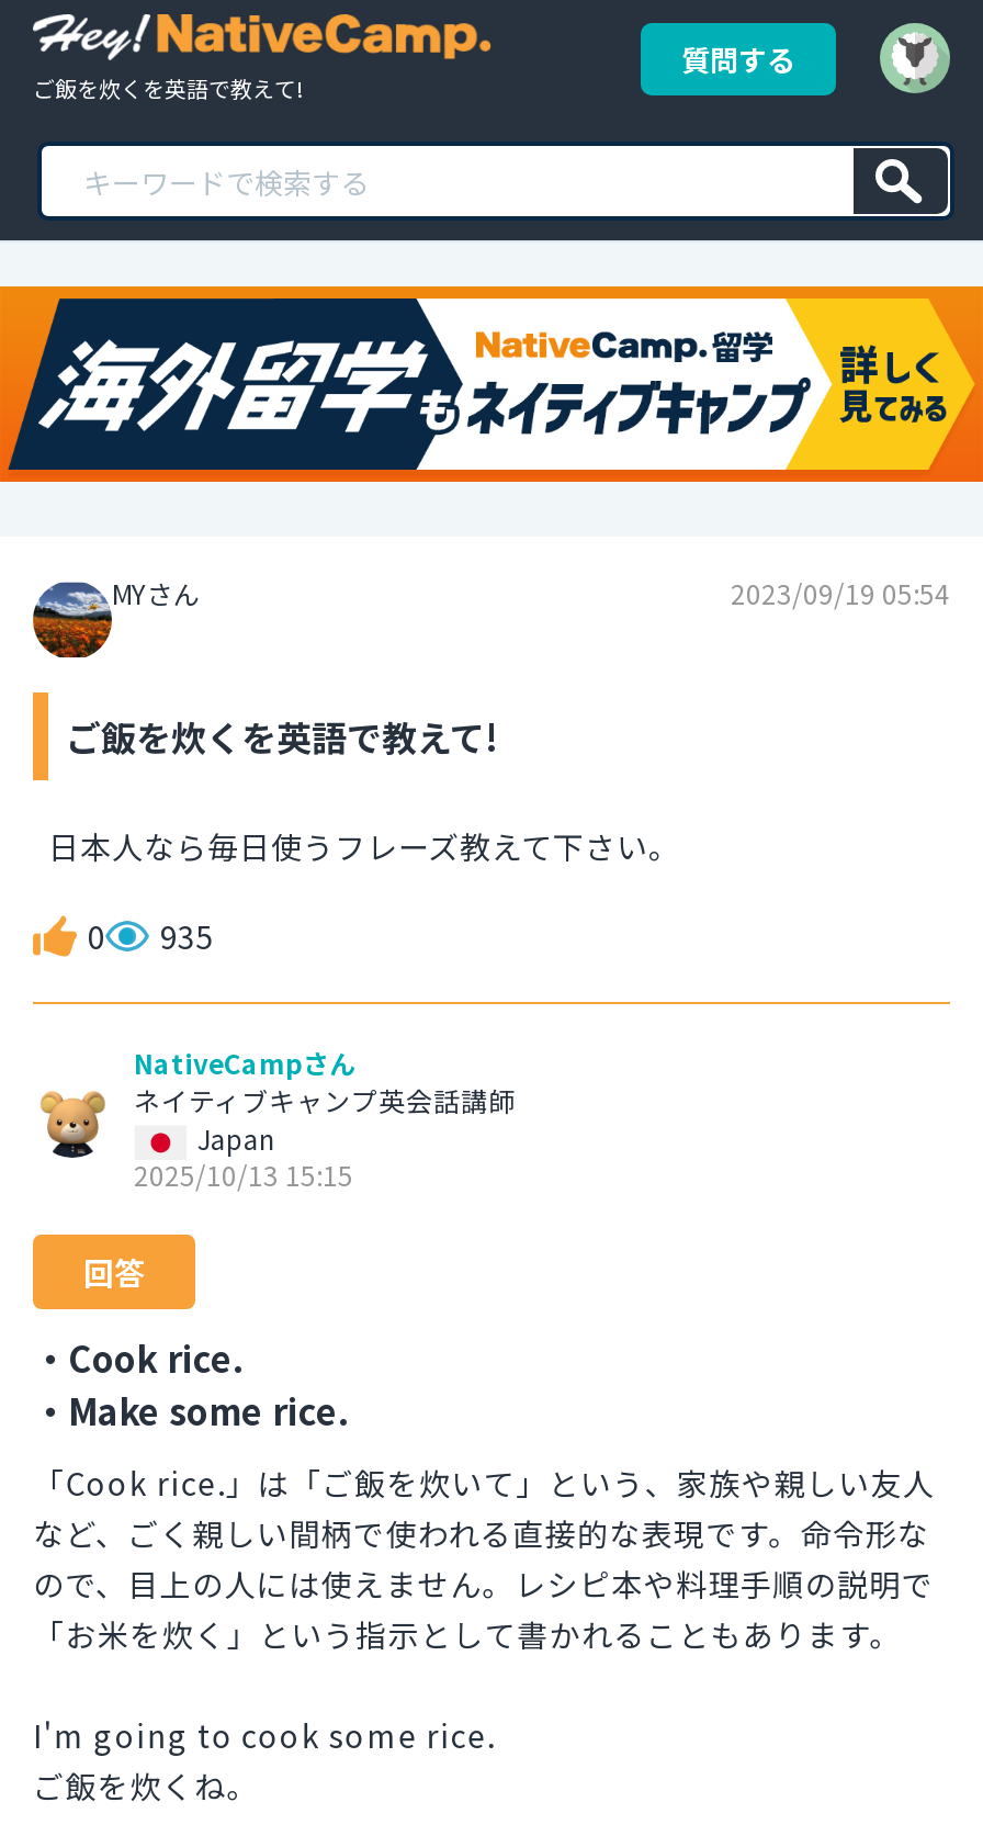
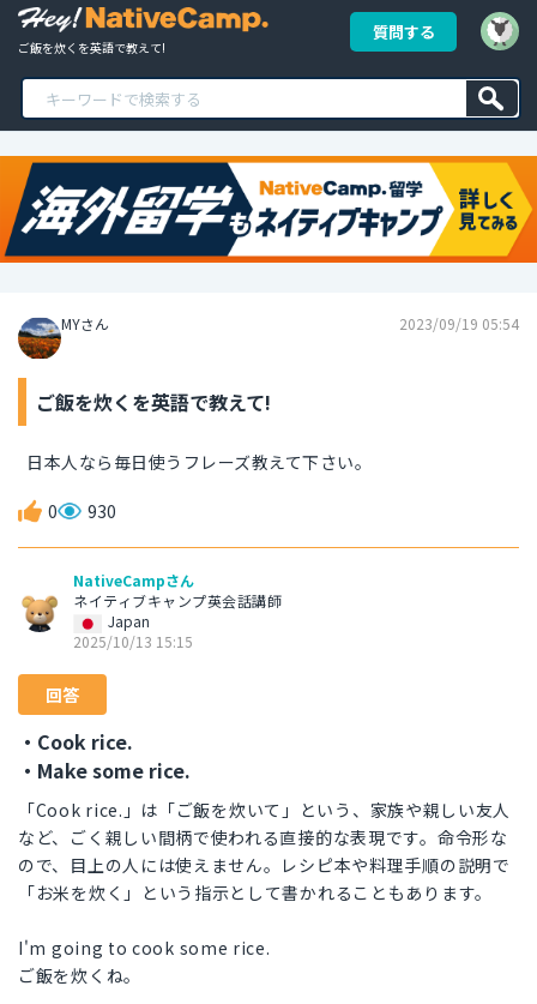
- 0 935
+ 0 930
